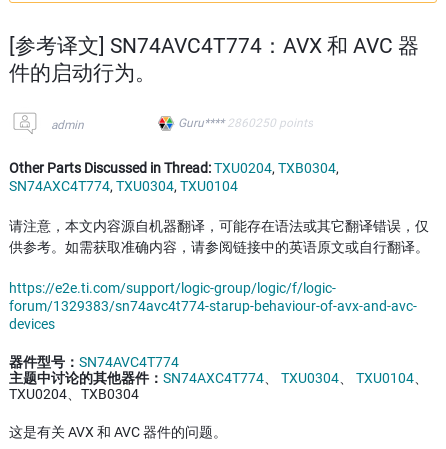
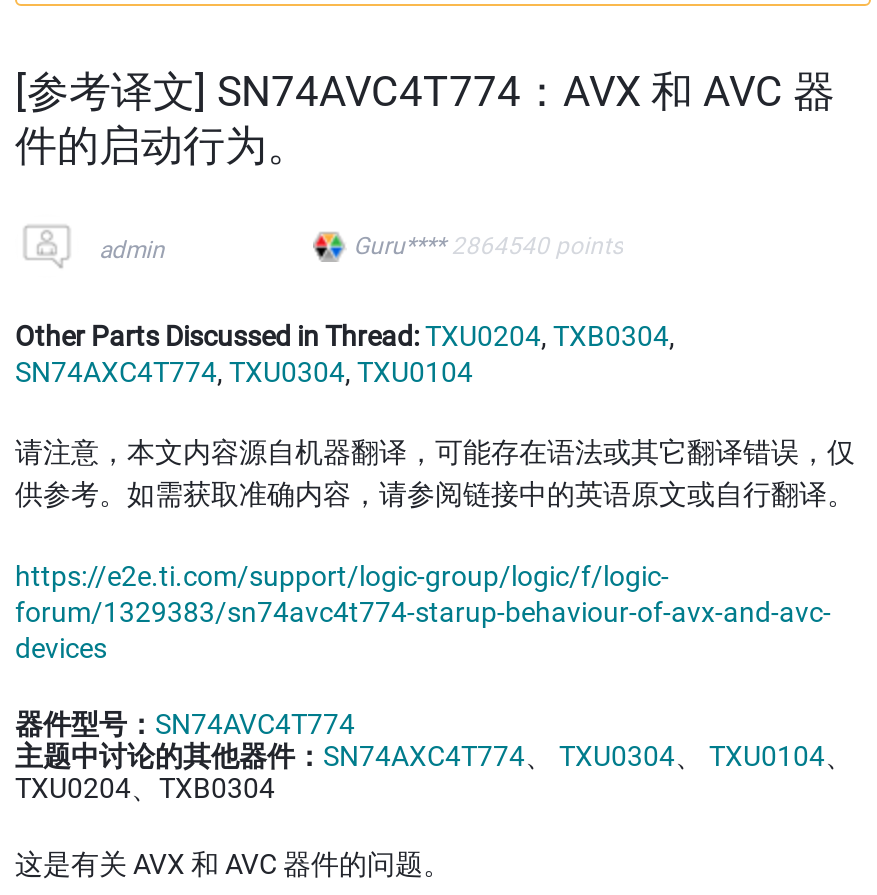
- Guru**** 2860250 points
+ Guru**** 2864540 points
